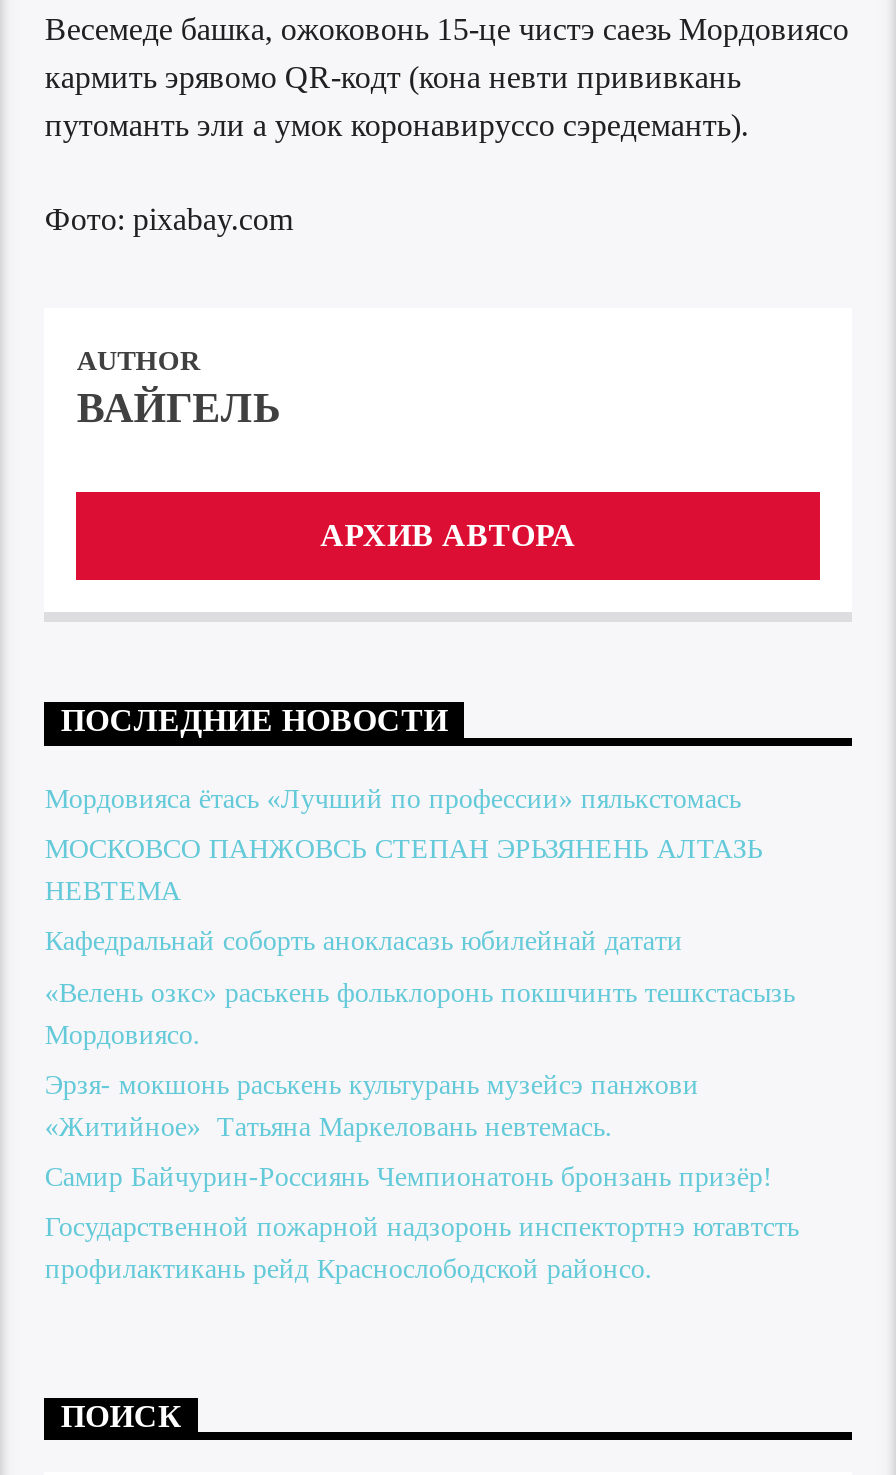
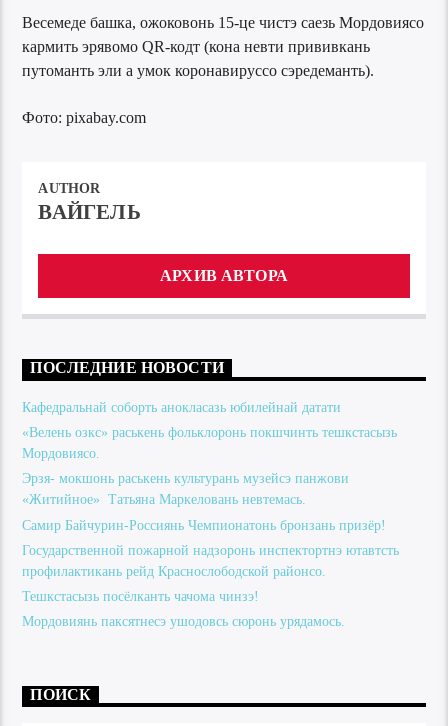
- Мордовияса ётась «Лучший по профессии» пялькстомась
- МОСКОВСО ПАНЖОВСЬ СТЕПАН ЭРЬЗЯНЕНЬ АЛТАЗЬ
- НЕВТЕМА

moved up: Кафедральнай соборть анокласазь юбилейнай датати | «Велень озкс» раськень фольклоронь покшчинть тешкстасызь | Мордовиясо. | Эрзя- мокшонь раськень культурань музейсэ панжови | «Житийное» Татьяна Маркеловань невтемась. | Самир Байчурин-Россиянь Чемпионатонь бронзань призёр! | Государственной пожарной надзоронь инспектортнэ ютавтсть | профилактикань рейд Краснослободской районсо.

+ Тешкстасызь посёлканть чачома чинзэ!
+ Мордовиянь паксятнесэ ушодовсь сюронь урядамось.
